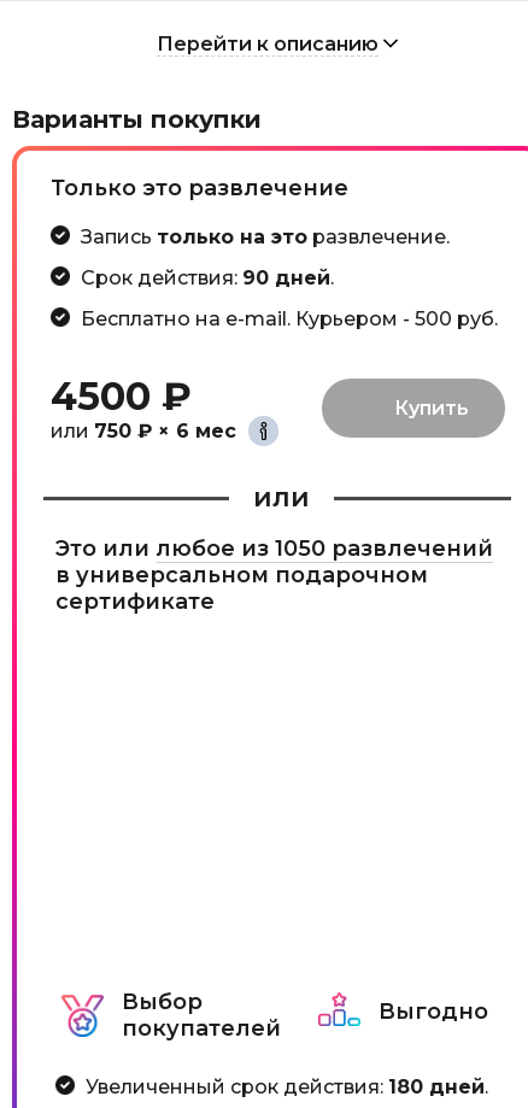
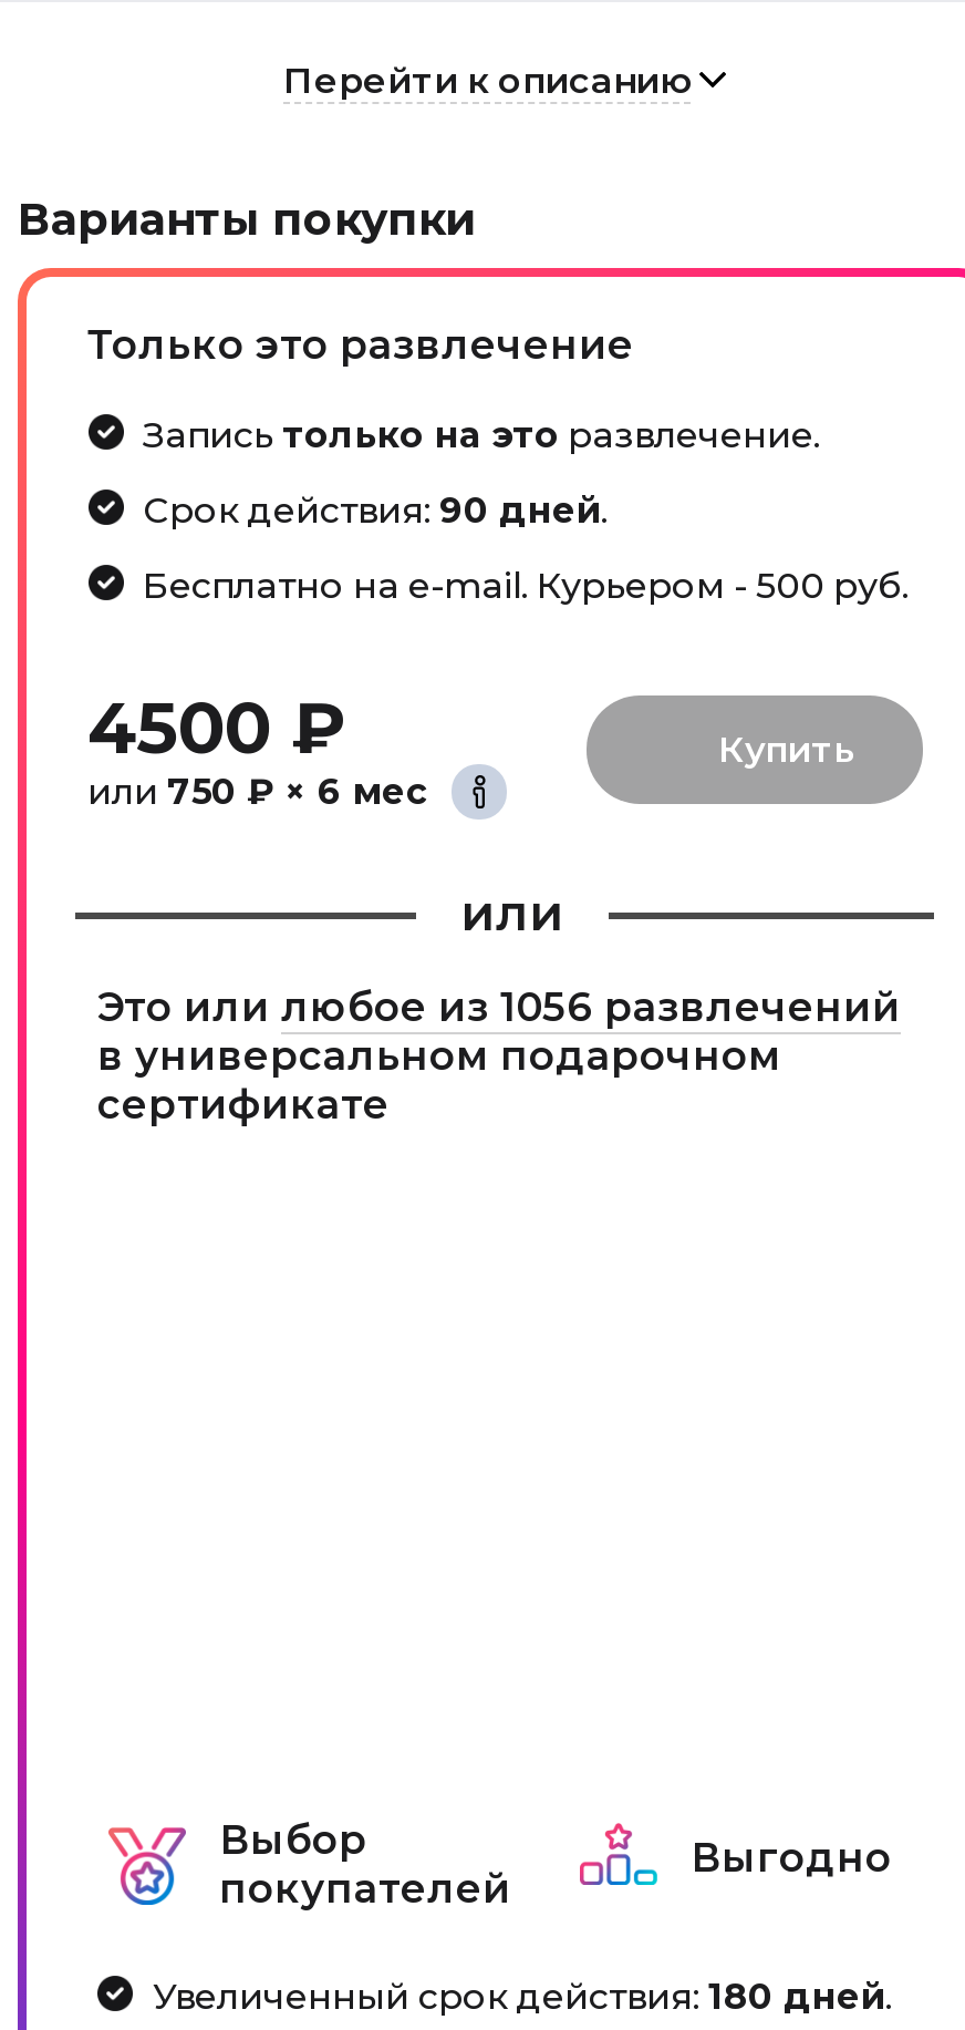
- Это или любое из 1050 развлечений
+ Это или любое из 1056 развлечений
